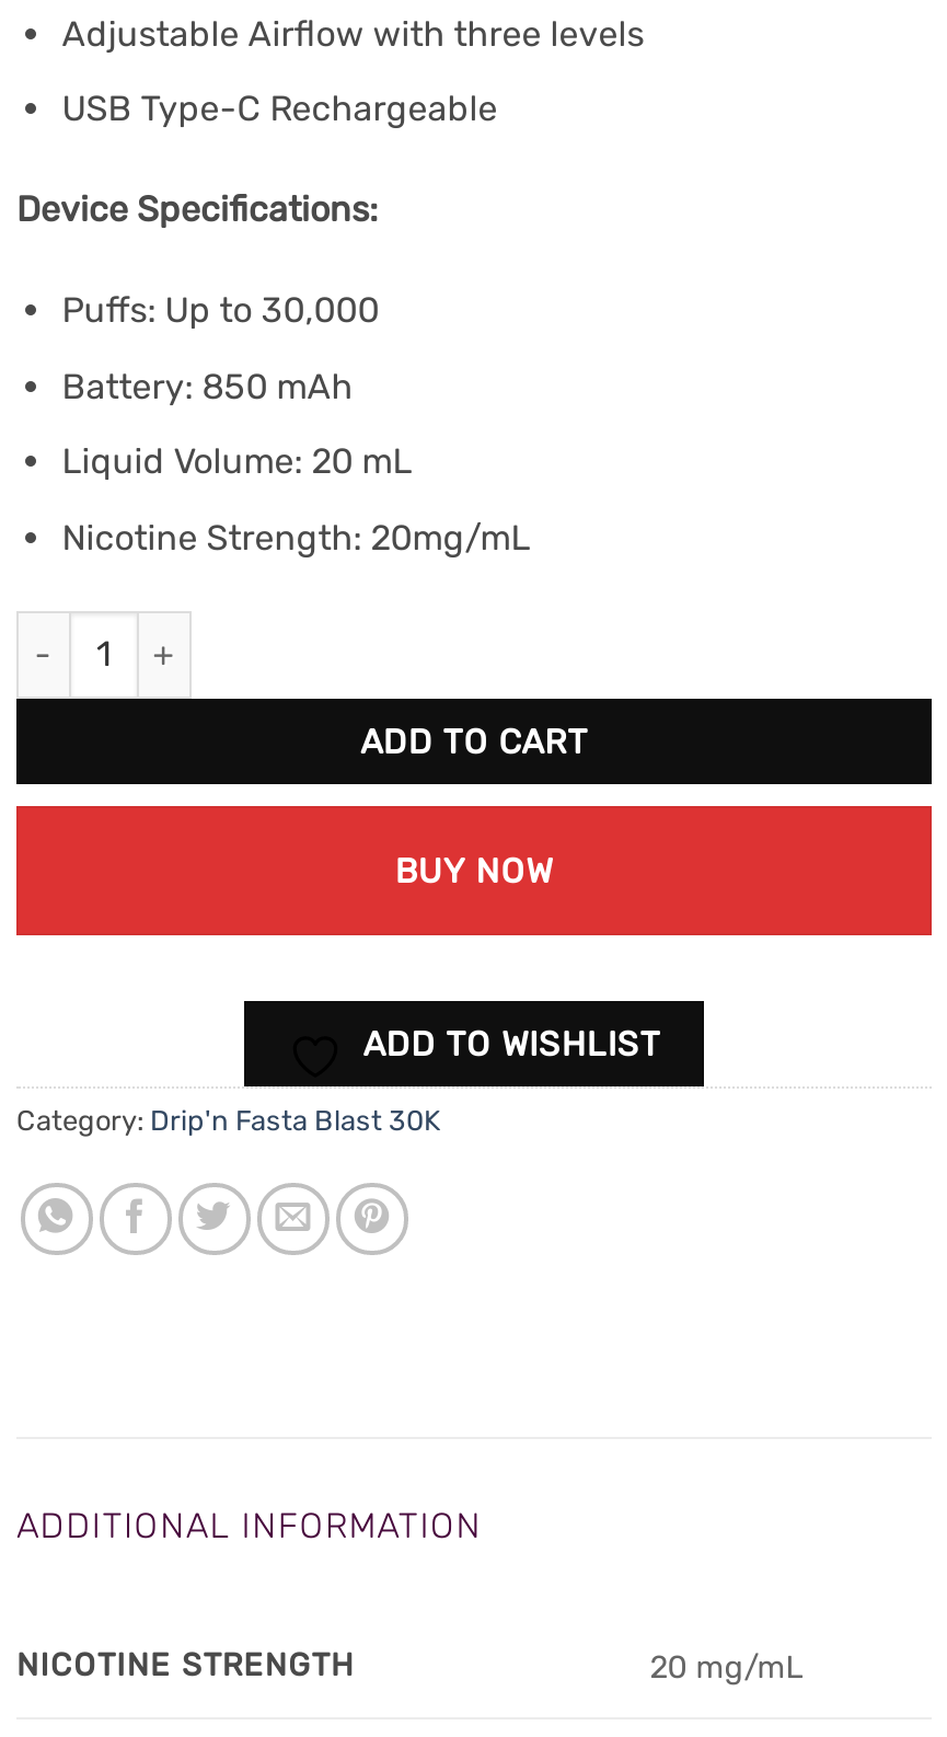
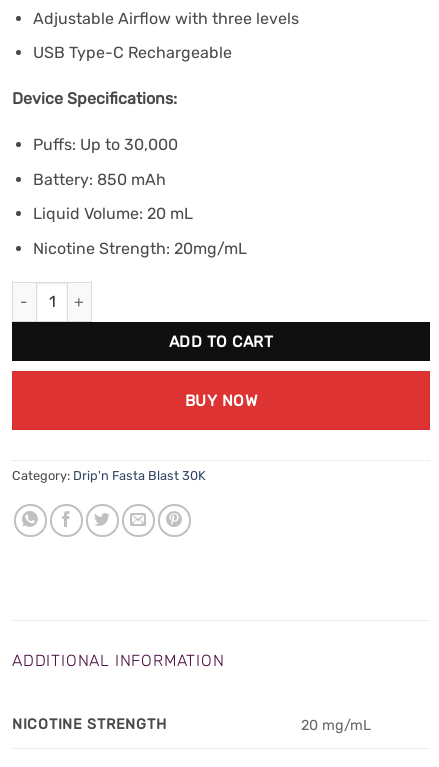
- ADD TO WISHLIST
